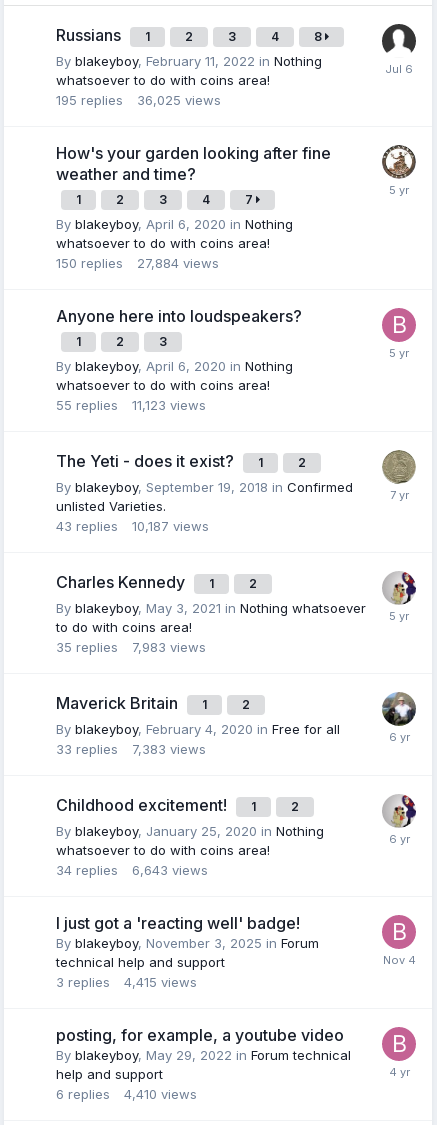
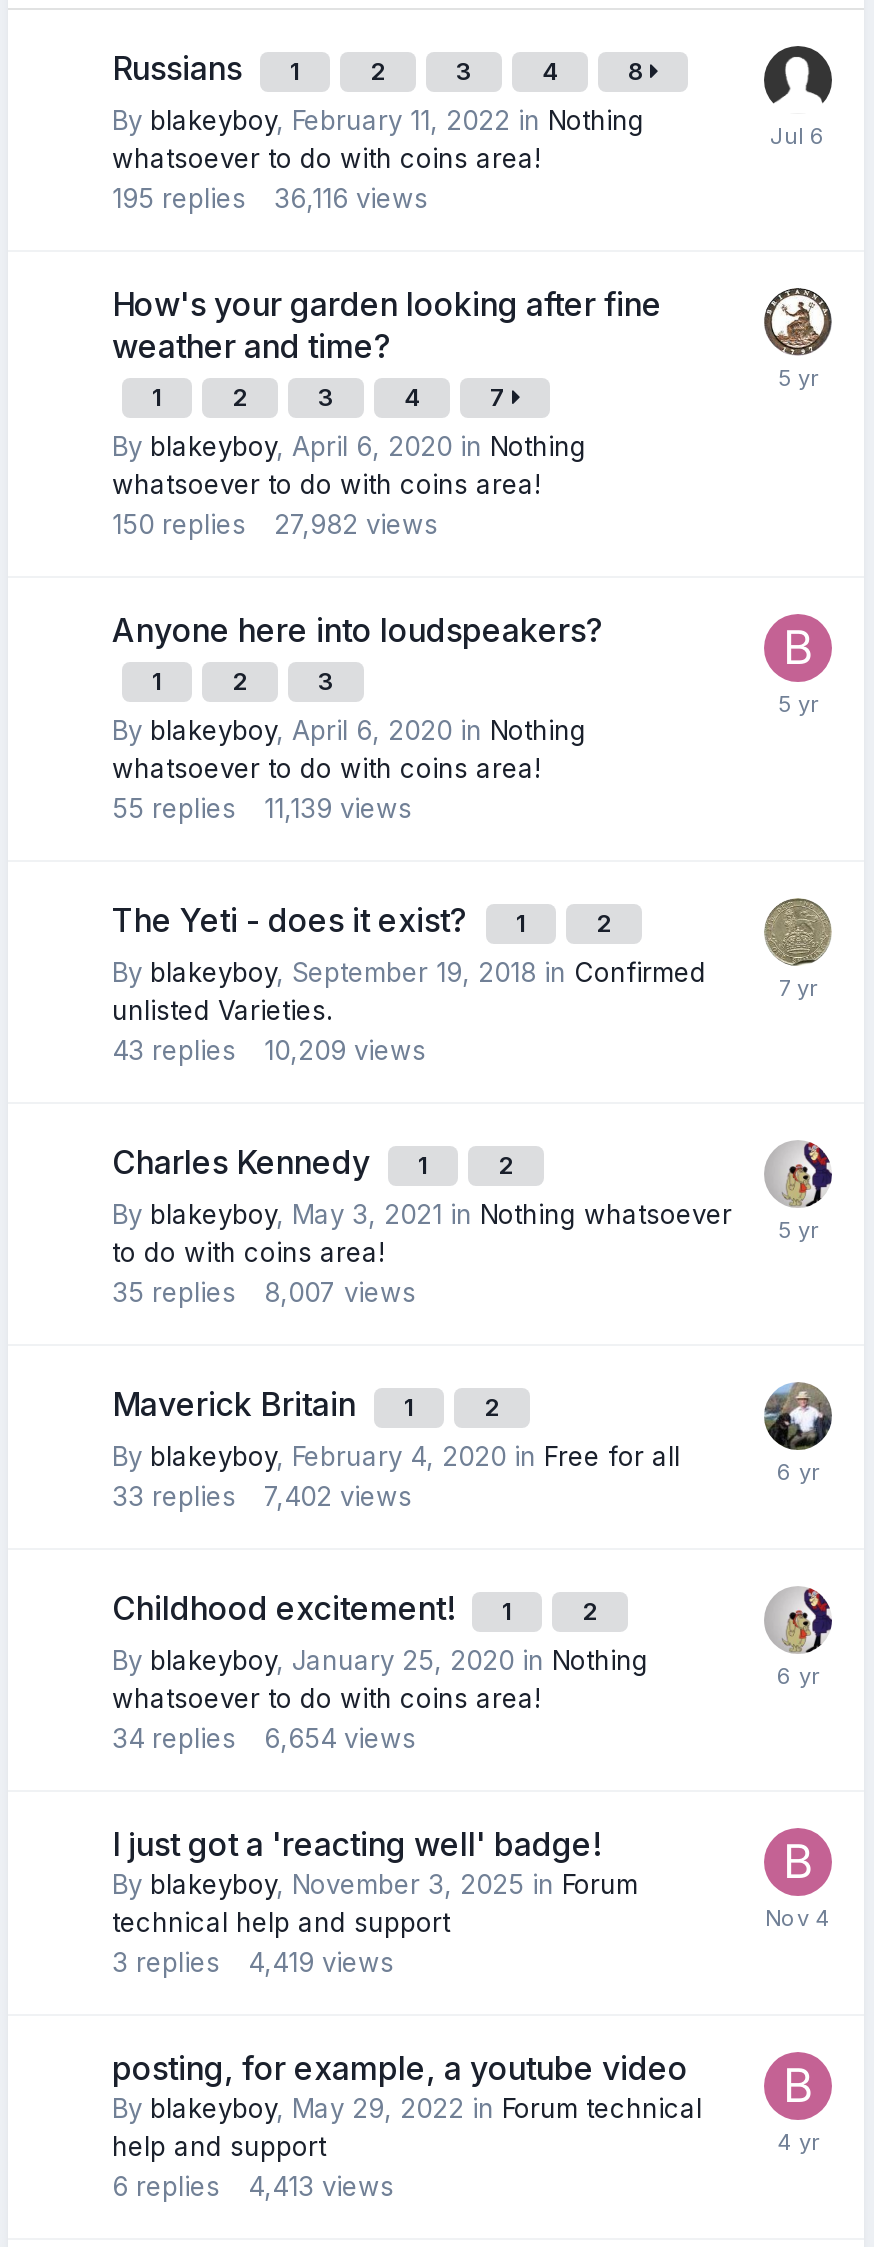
- 195 replies 36,025 views
+ 195 replies 36,116 views

- 150 replies 27,884 views
+ 150 replies 27,982 views

- 55 replies 11,123 views
+ 55 replies 11,139 views

- 43 replies 10,187 views
+ 43 replies 10,209 views

- 35 replies 7,983 views
+ 35 replies 8,007 views

- 33 replies 7,383 views
+ 33 replies 7,402 views

- 34 replies 6,643 views
+ 34 replies 6,654 views

- 3 replies 4,415 views
+ 3 replies 4,419 views

- 6 replies 4,410 views
+ 6 replies 4,413 views
